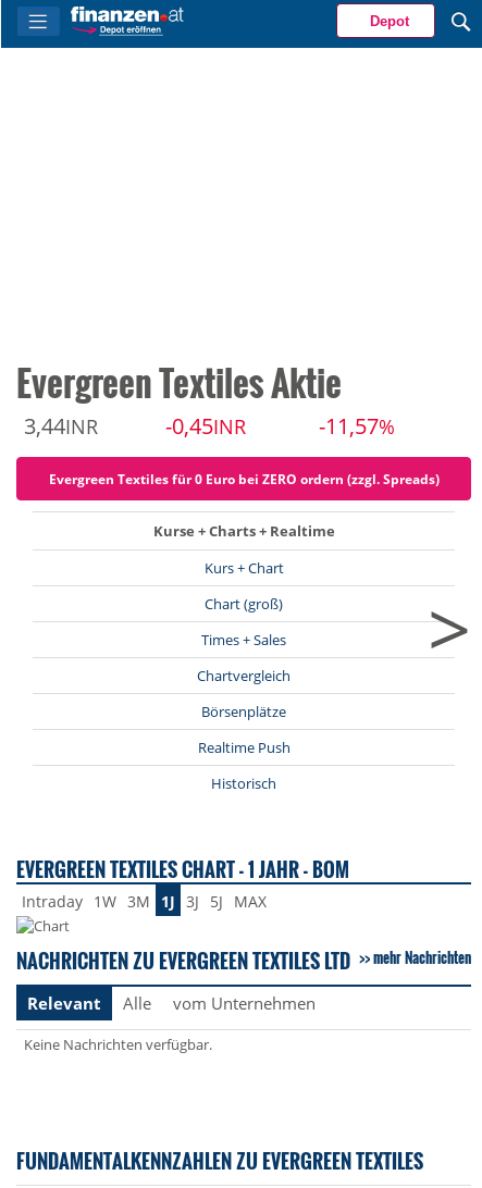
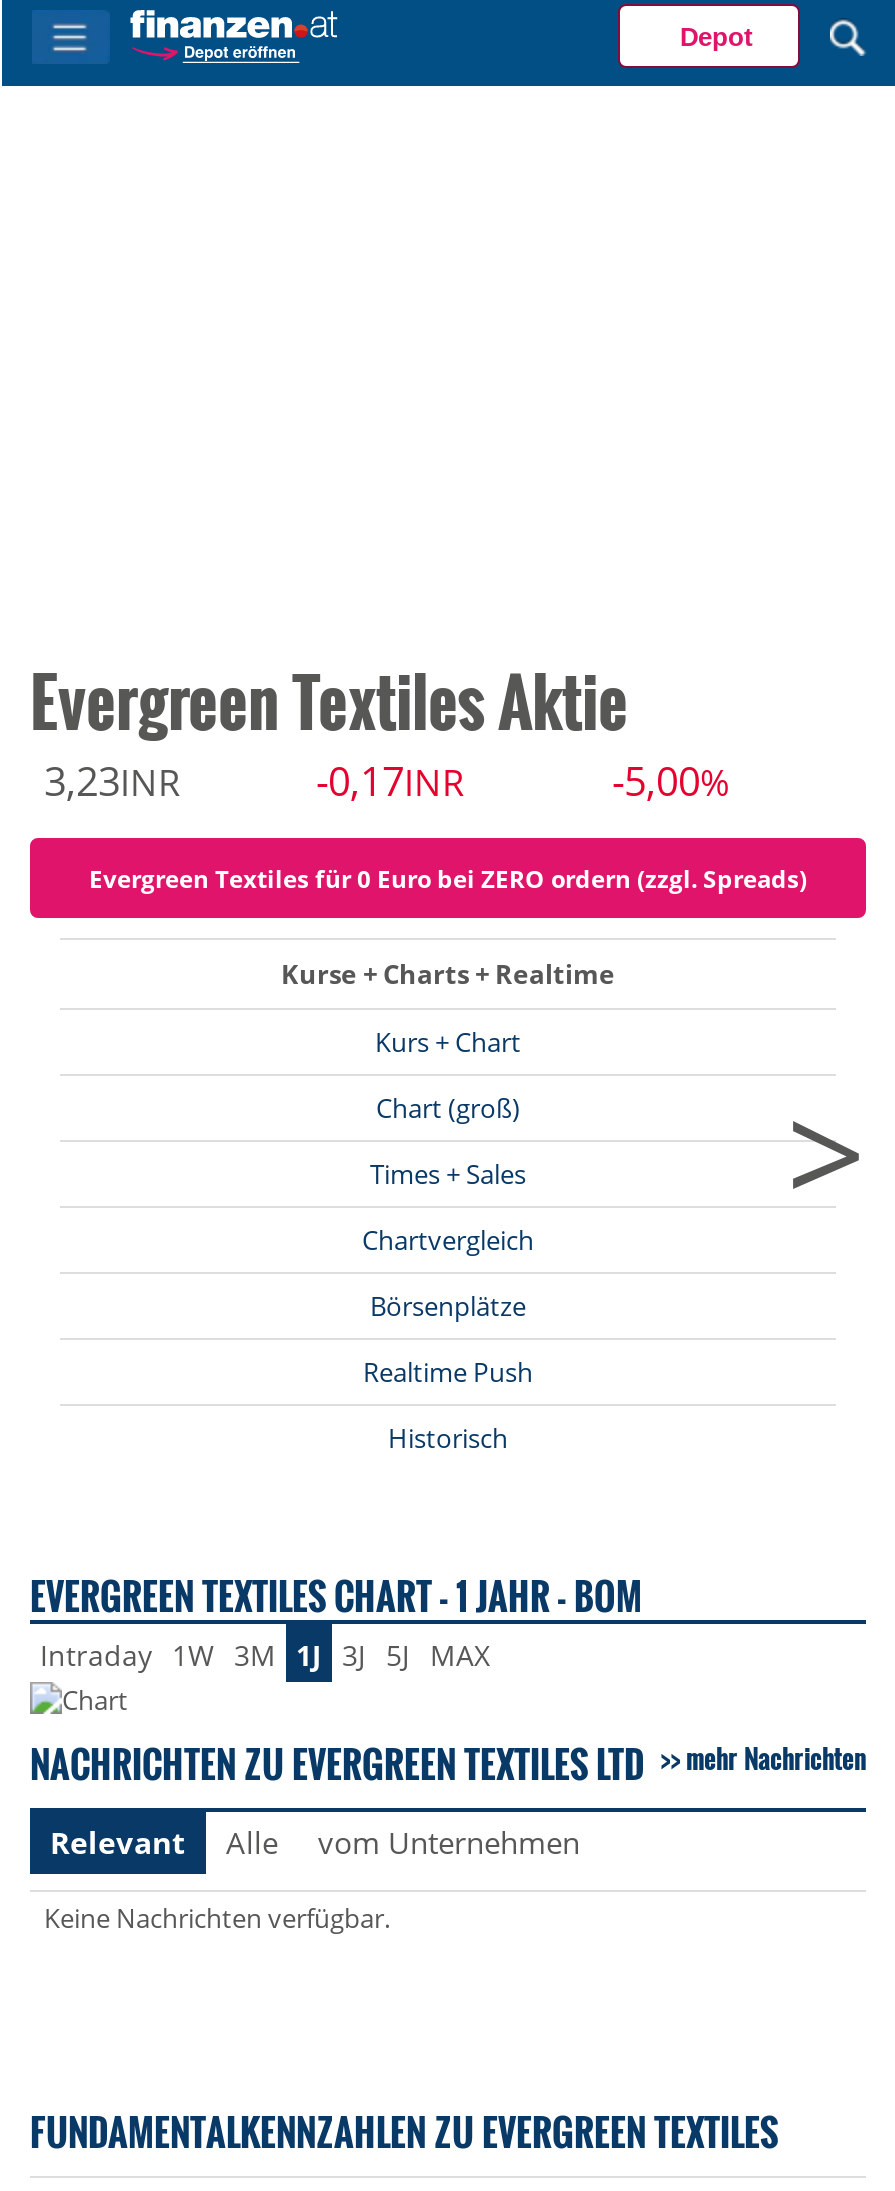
- 3,44INR
+ 3,23INR

- -0,45INR
+ -0,17INR

- -11,57%
+ -5,00%
